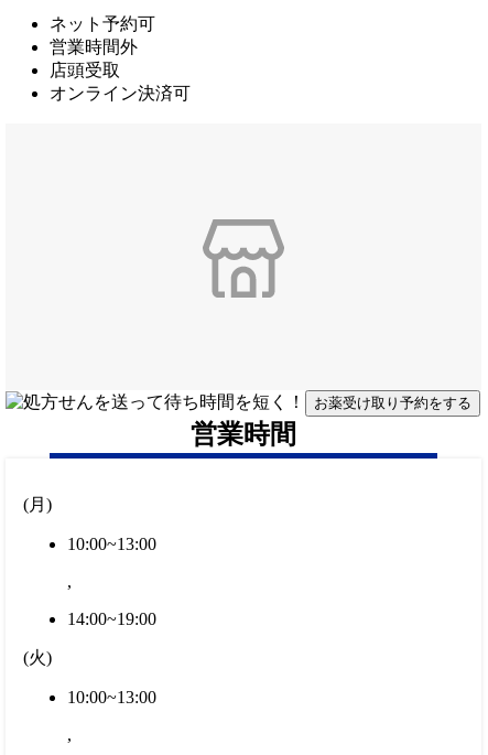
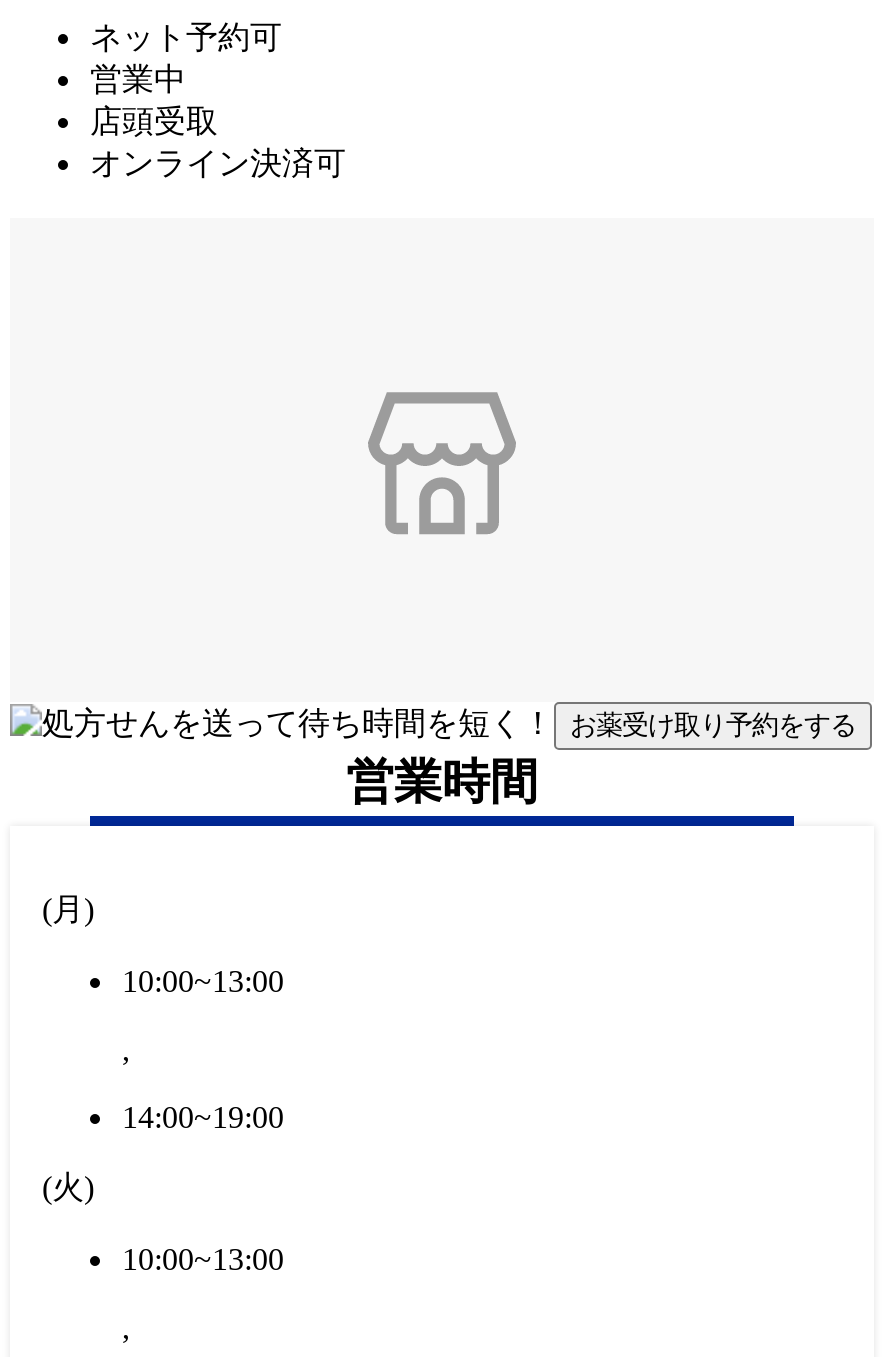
- 営業時間外
+ 営業中
